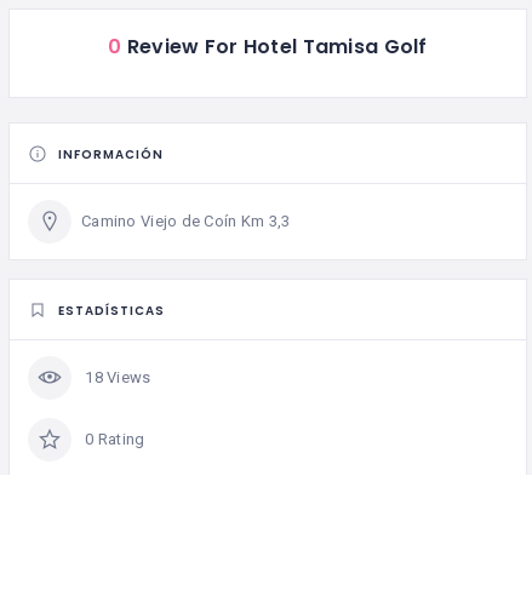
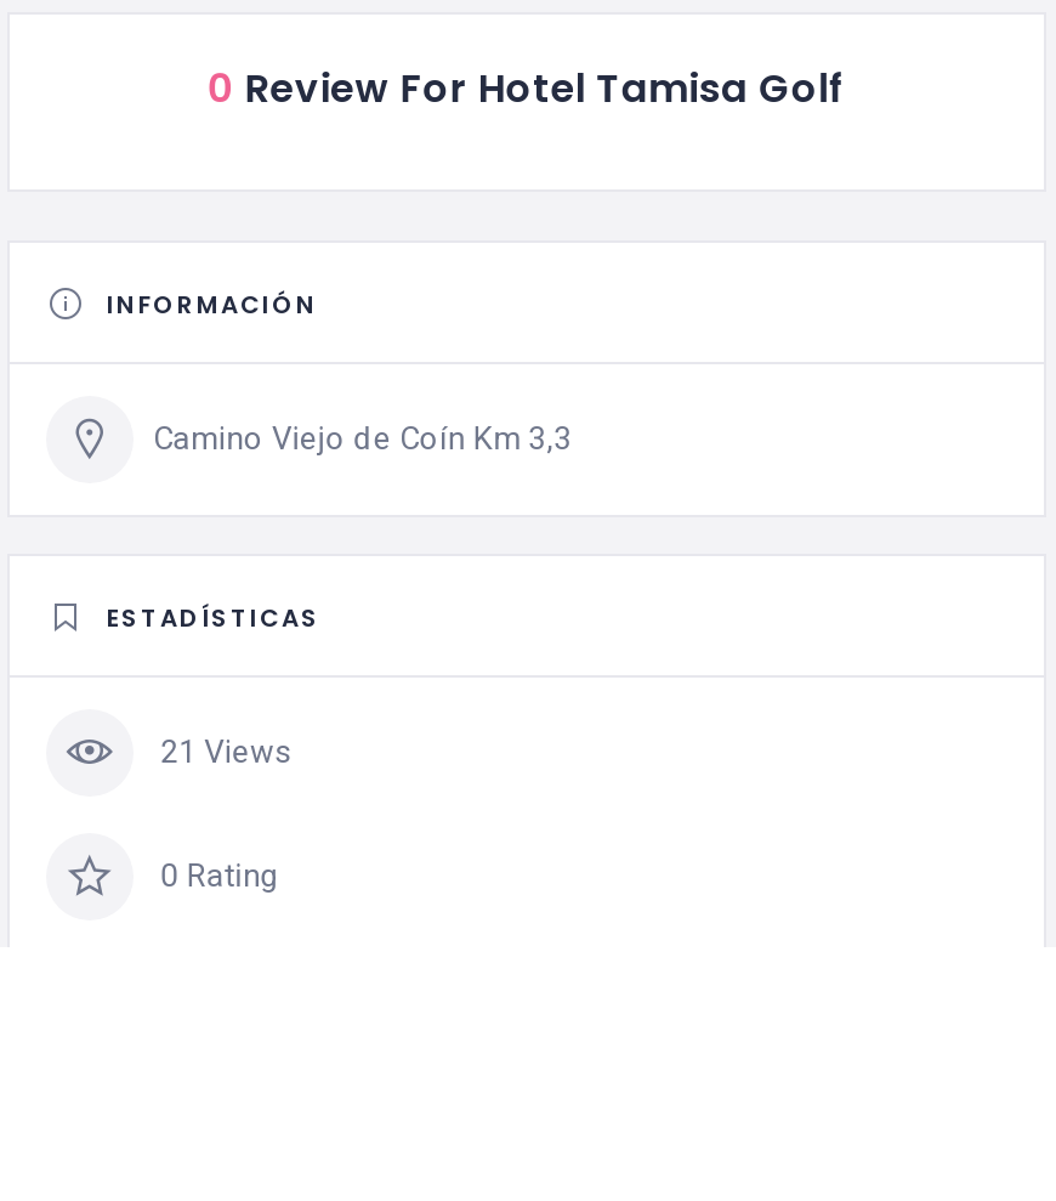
- 18 Views
+ 21 Views
